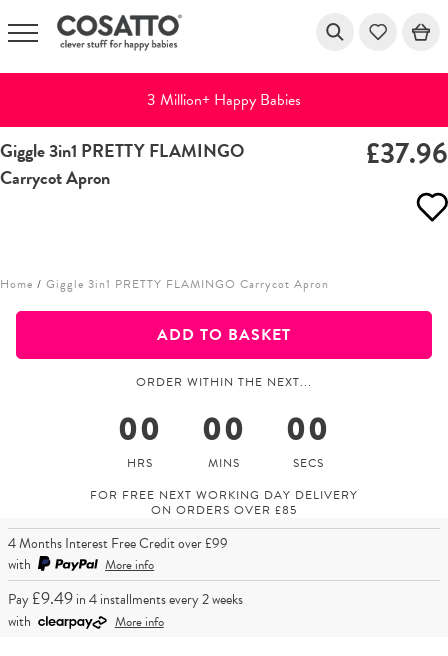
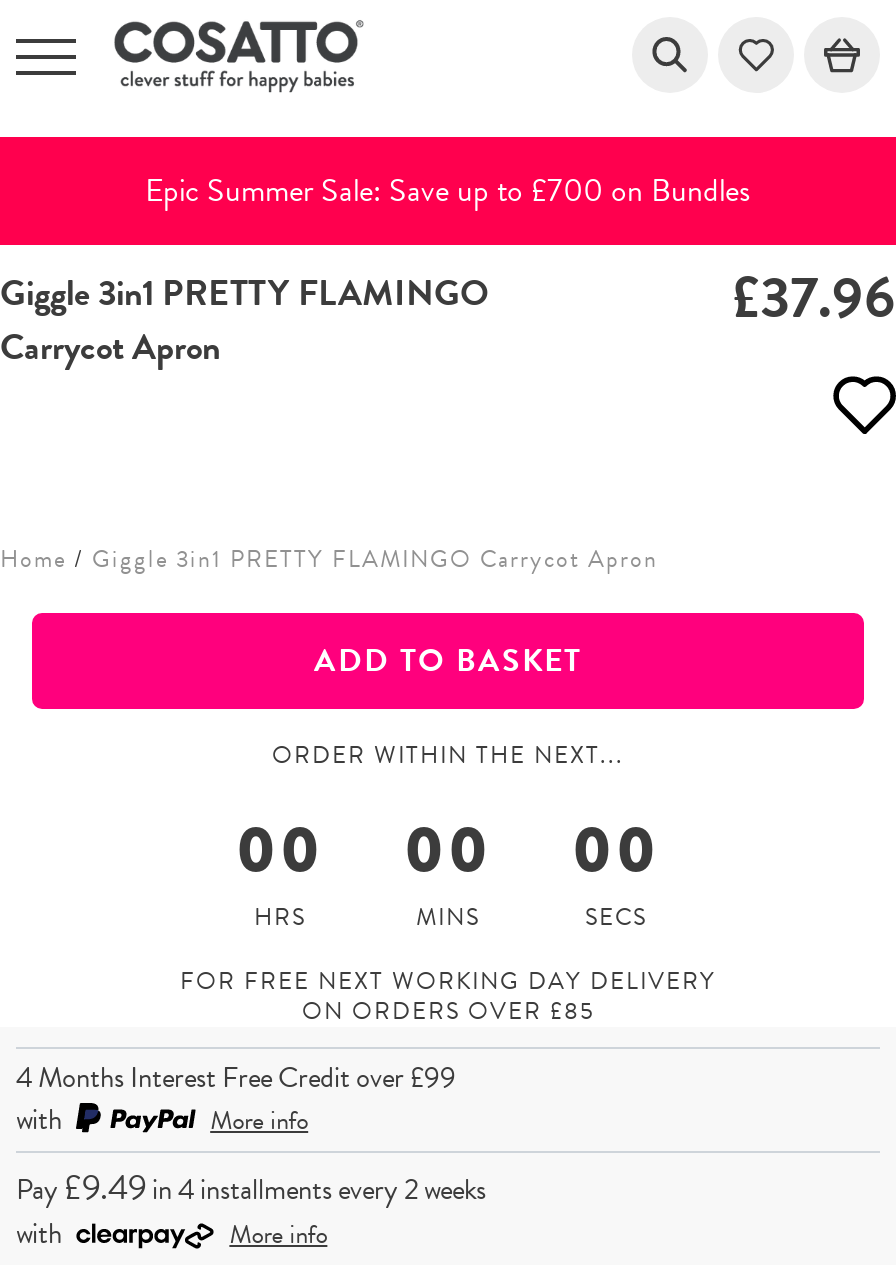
- 3 Million+ Happy Babies
+ Epic Summer Sale: Save up to £700 on Bundles
